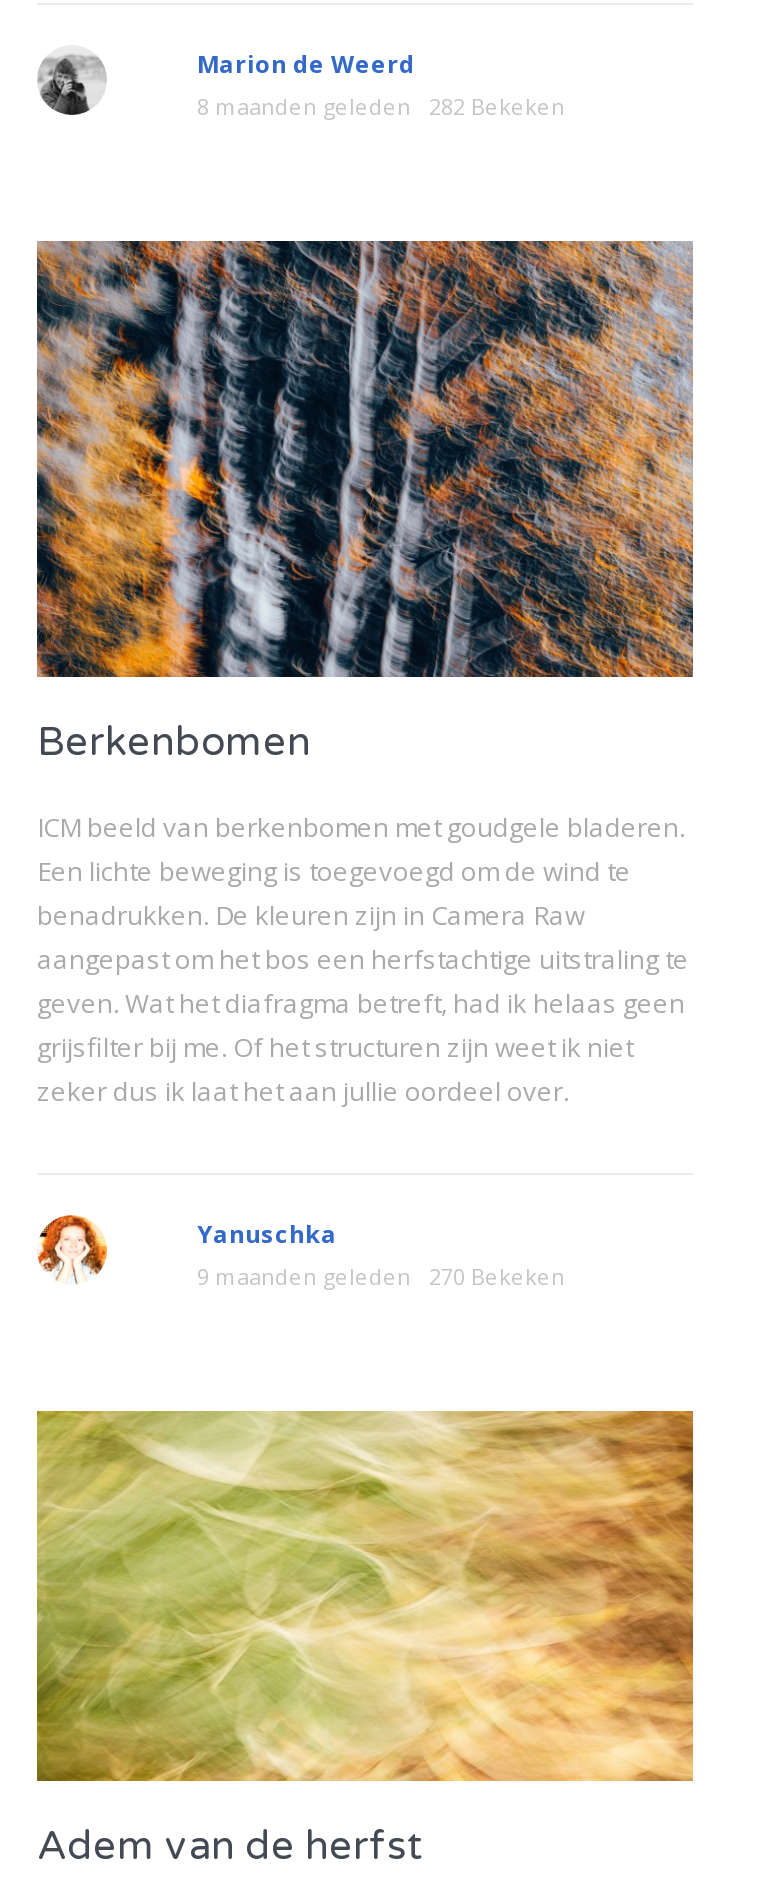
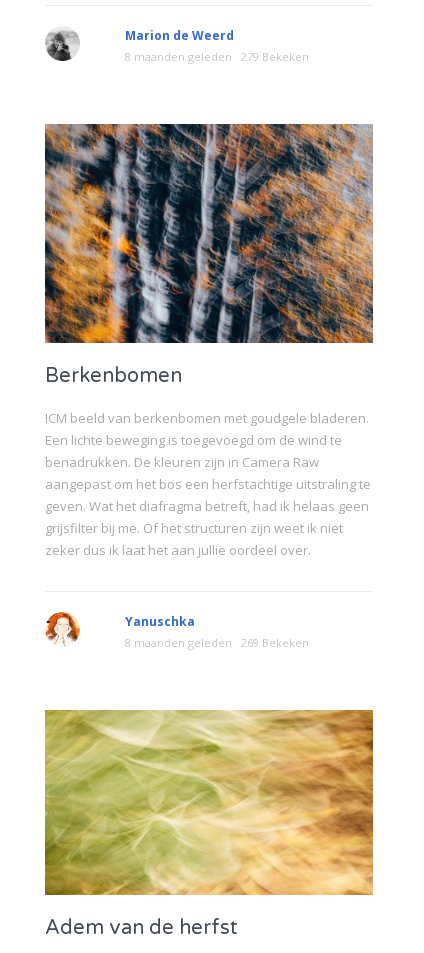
- 8 maanden geleden 282 Bekeken
+ 8 maanden geleden 279 Bekeken

- 9 maanden geleden 270 Bekeken
+ 8 maanden geleden 269 Bekeken
